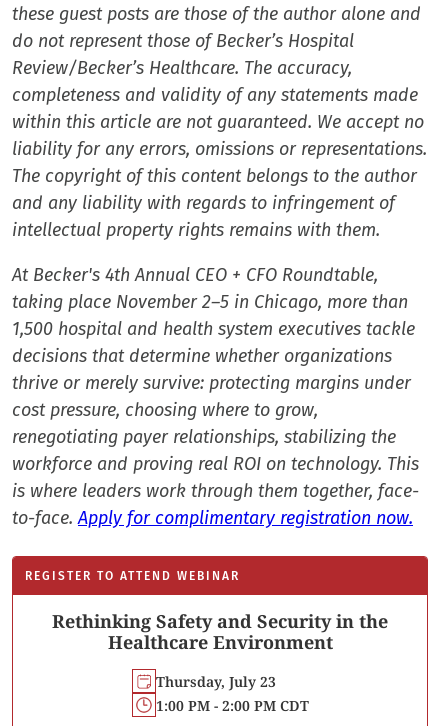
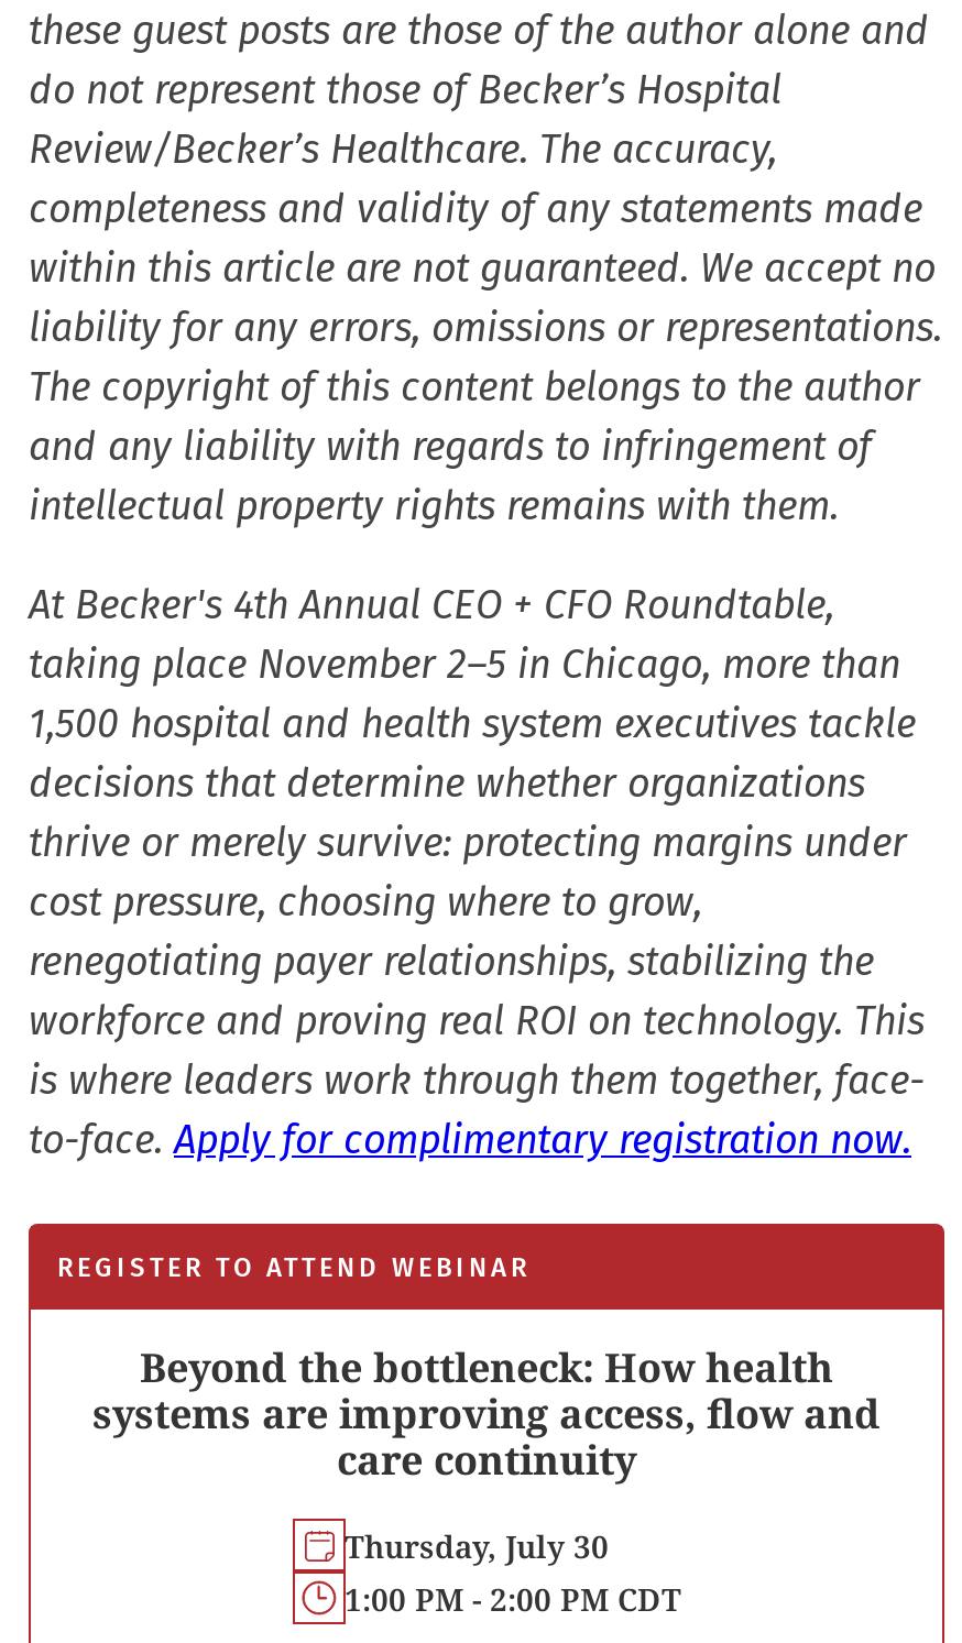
- Rethinking Safety and Security in the
- Healthcare Environment
+ Beyond the bottleneck: How health
+ systems are improving access, flow and
+ care continuity

- Thursday, July 23
+ Thursday, July 30
